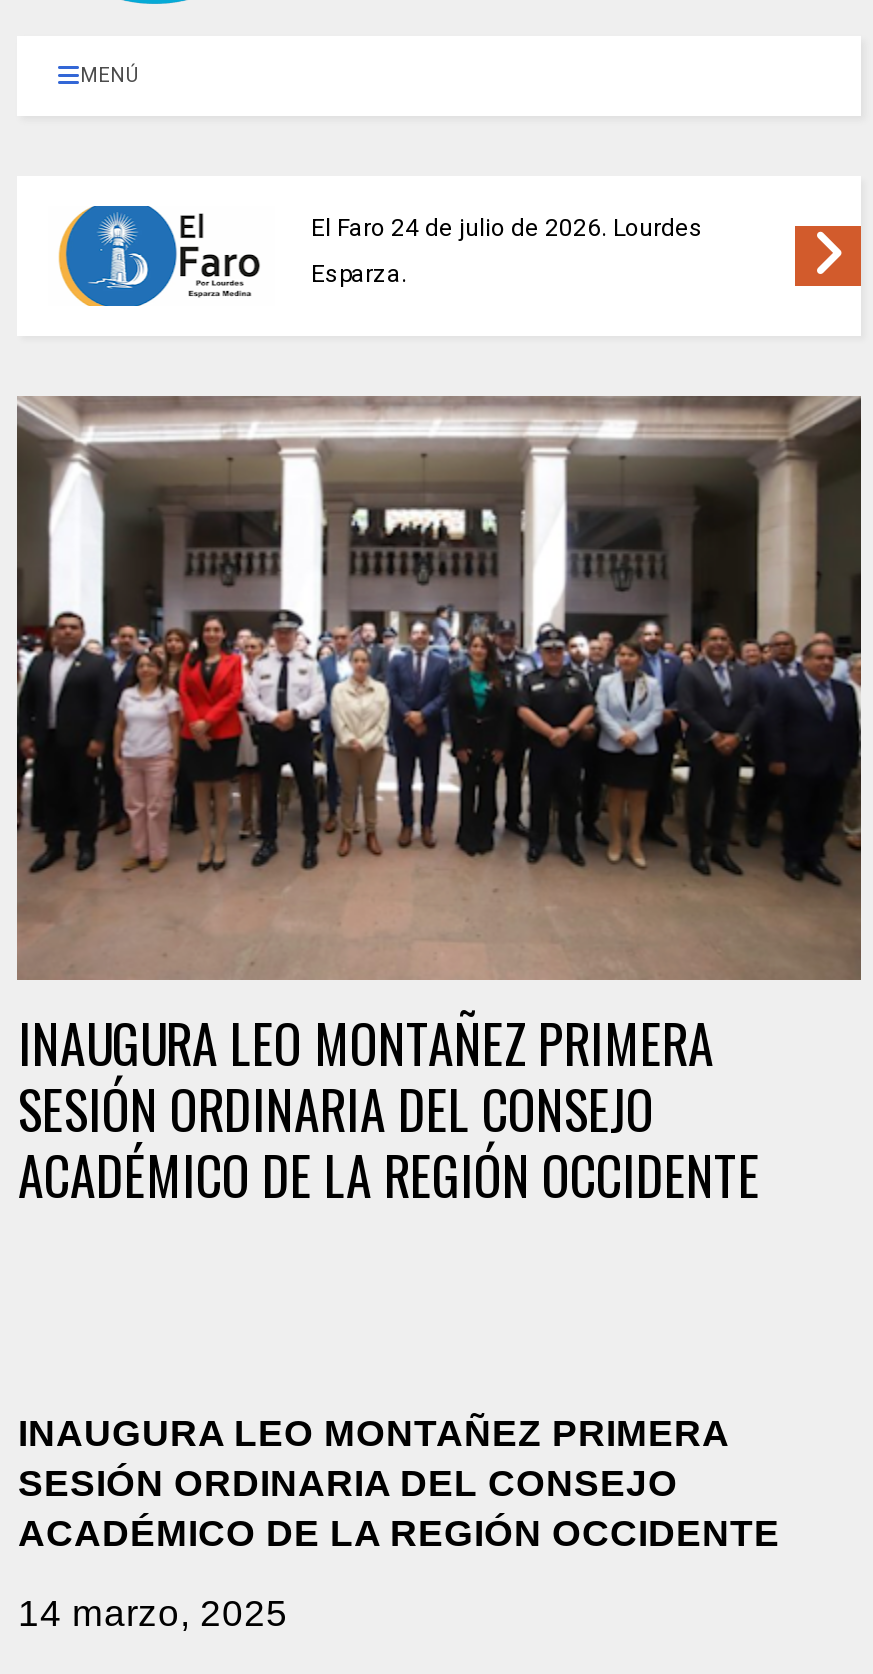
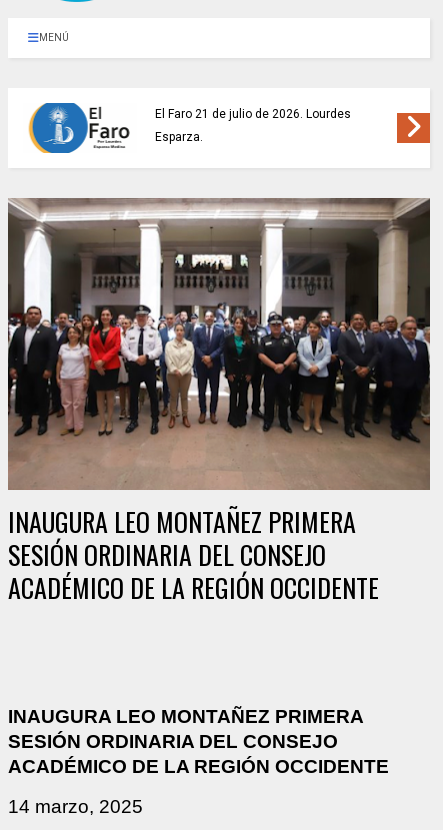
- El Faro 24 de julio de 2026. Lourdes
+ El Faro 21 de julio de 2026. Lourdes
